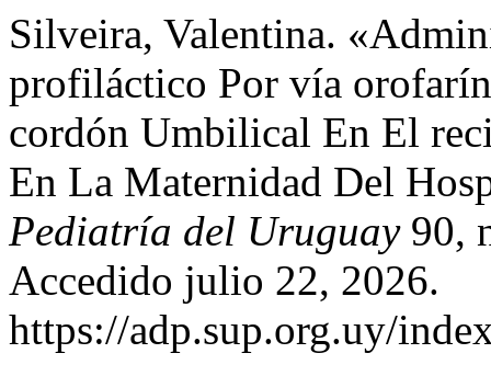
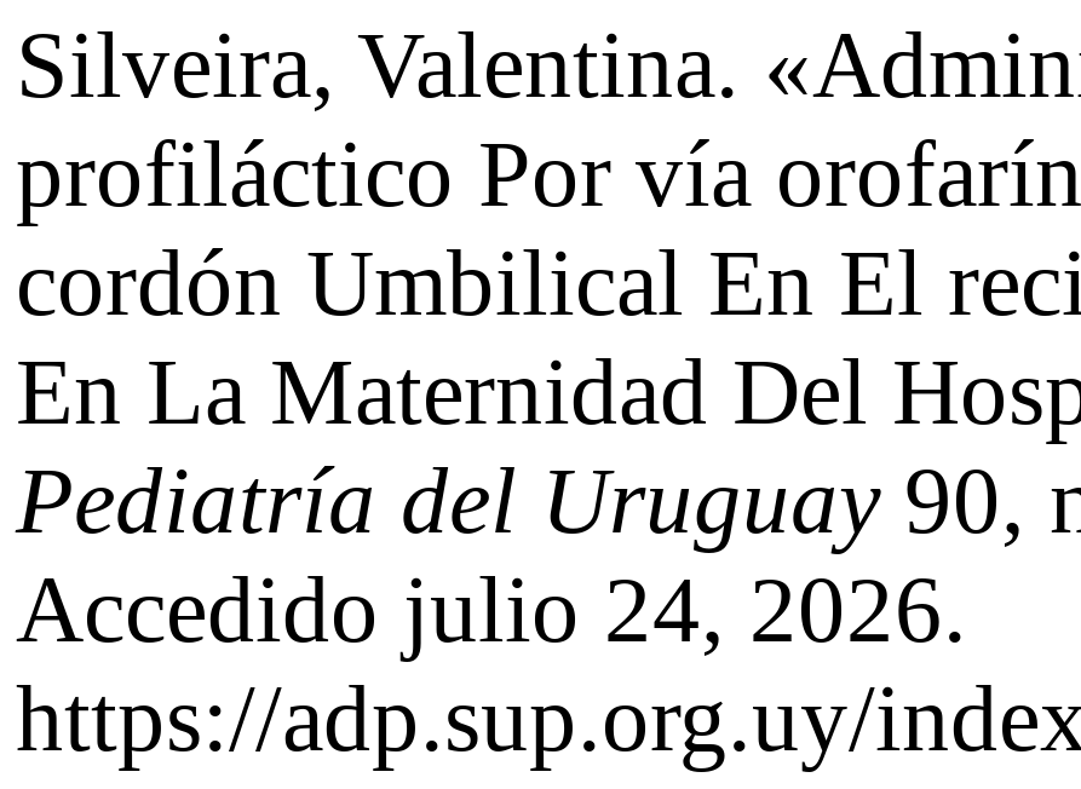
- Accedido julio 22, 2026.
+ Accedido julio 24, 2026.
